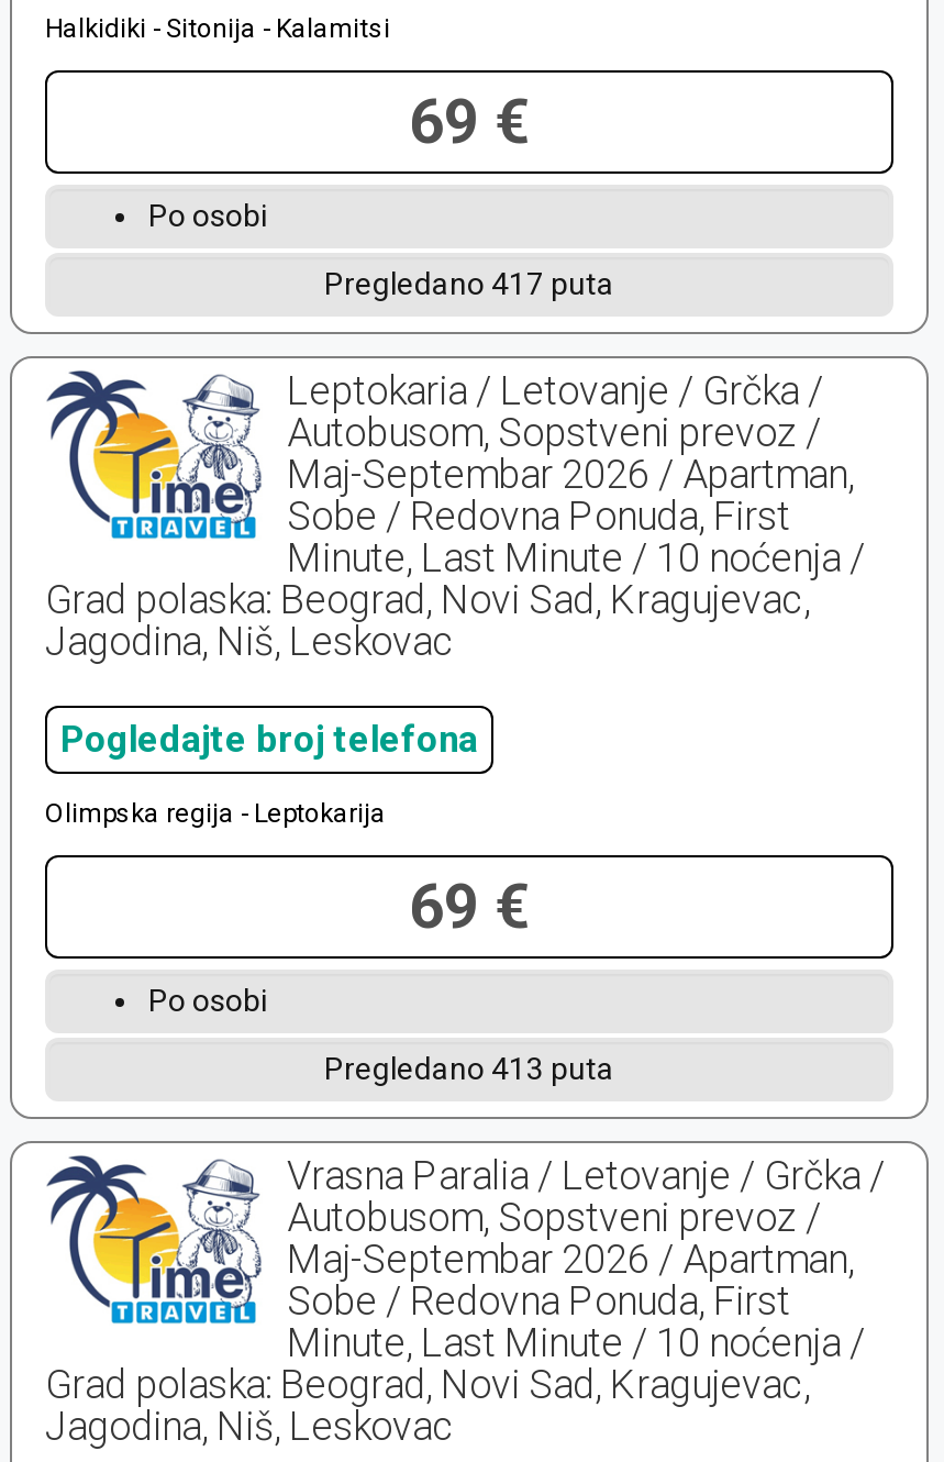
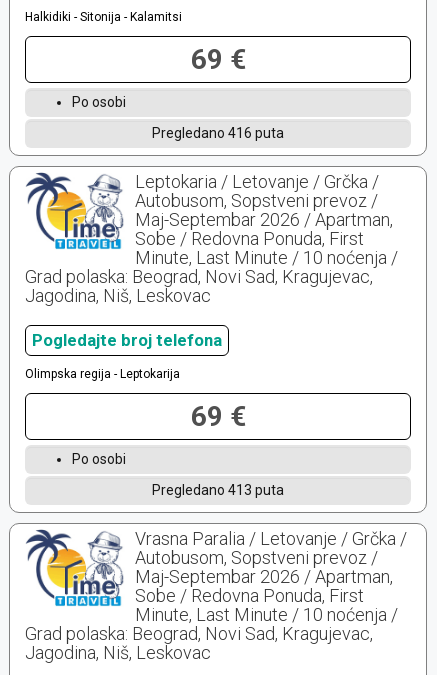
- Pregledano 417 puta
+ Pregledano 416 puta
